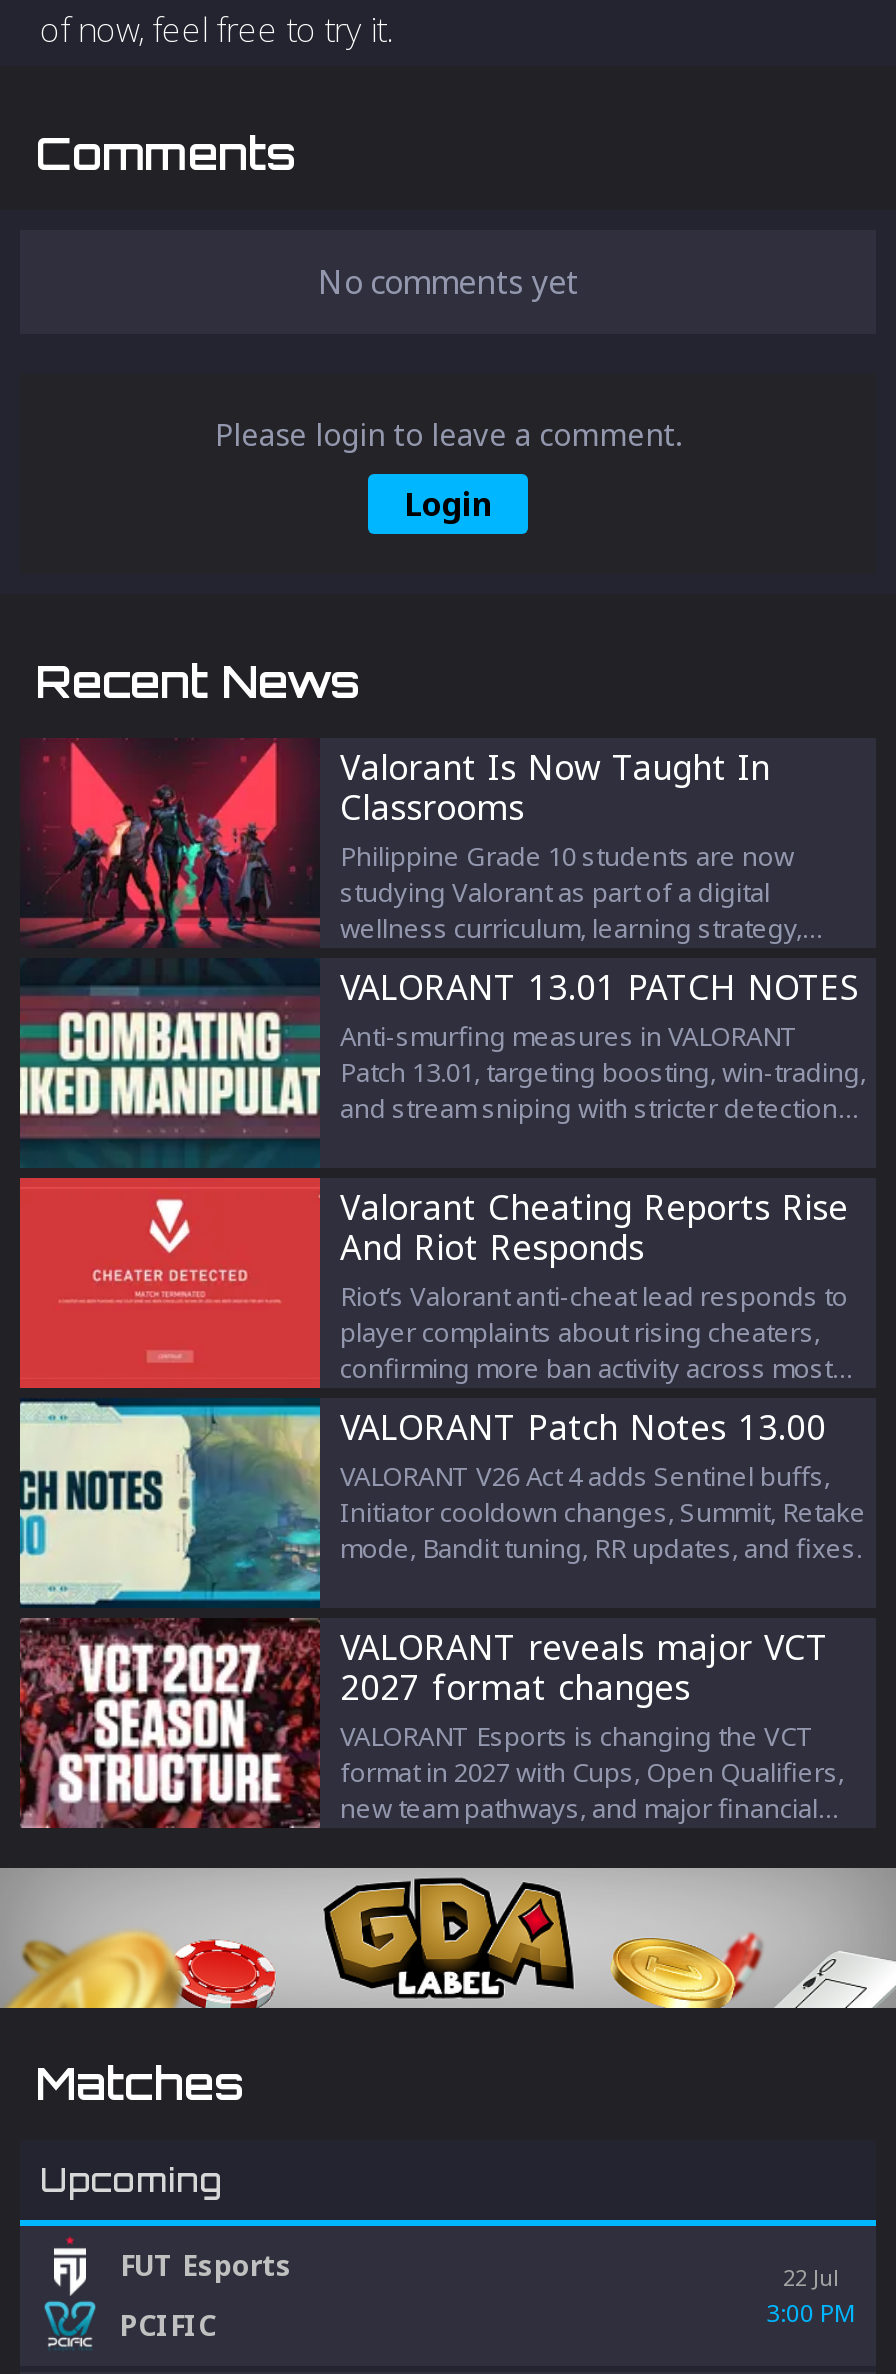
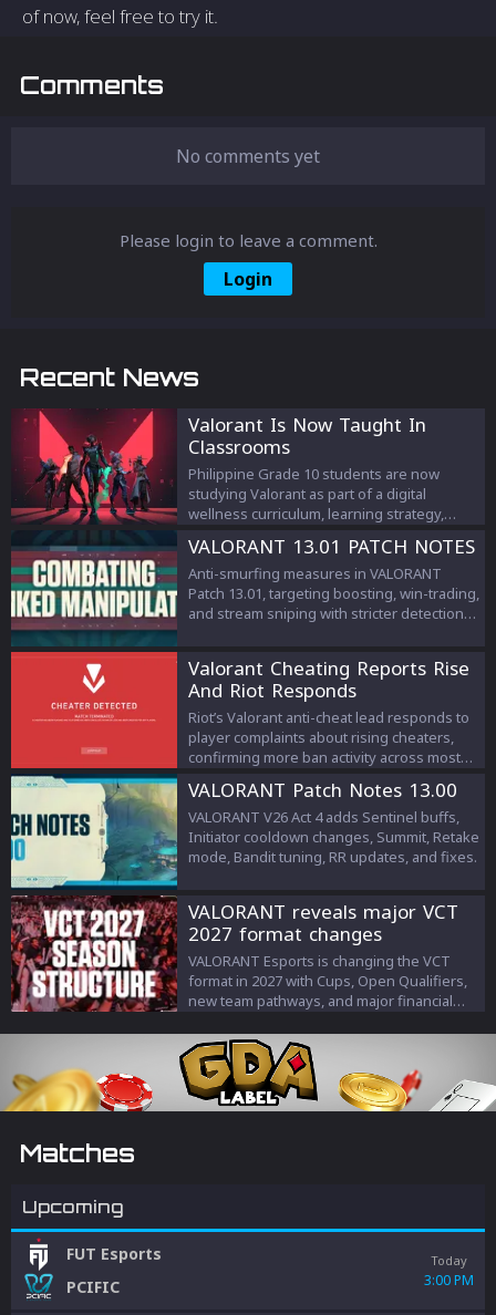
- 22 Jul
+ Today
